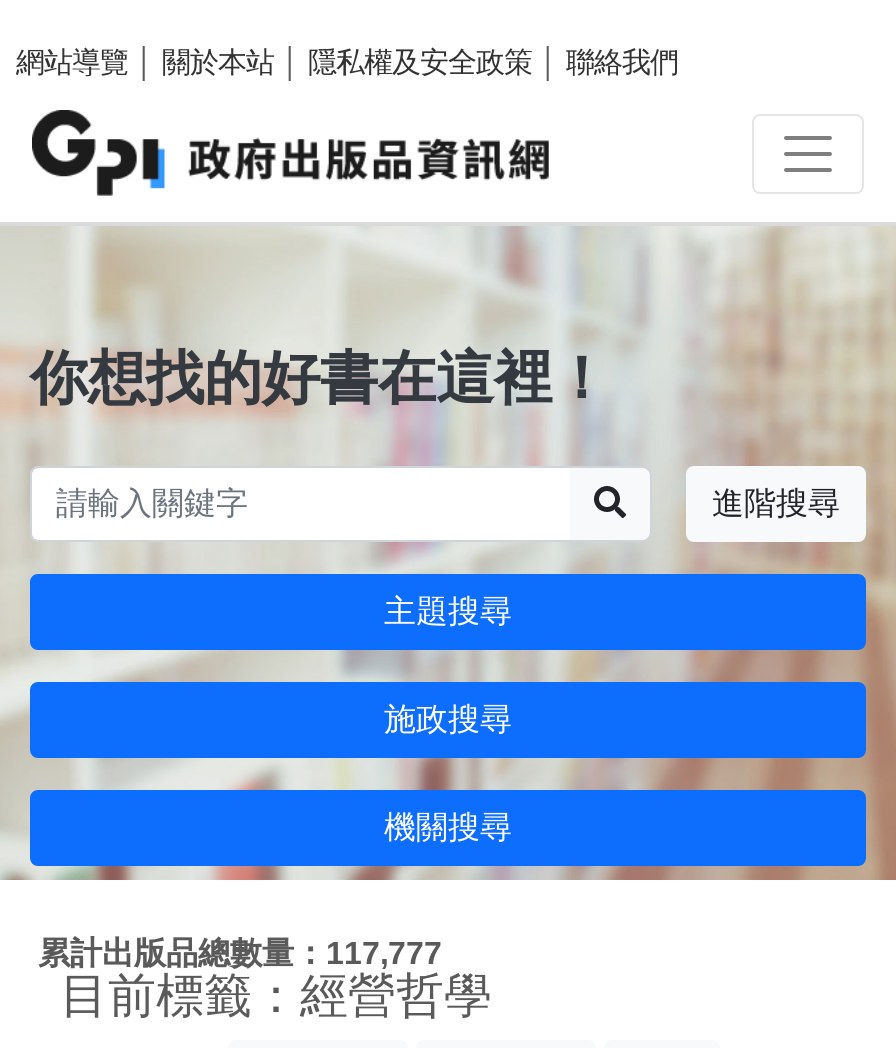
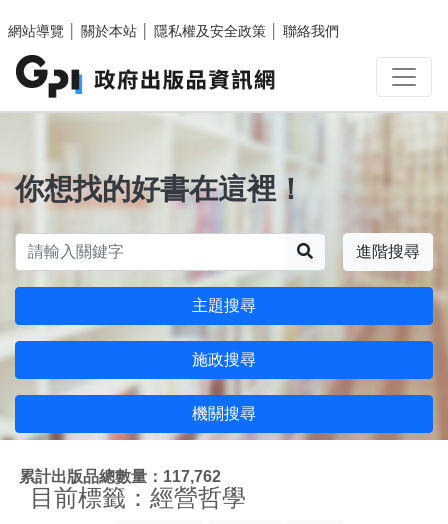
- 累計出版品總數量：117,777
+ 累計出版品總數量：117,762
